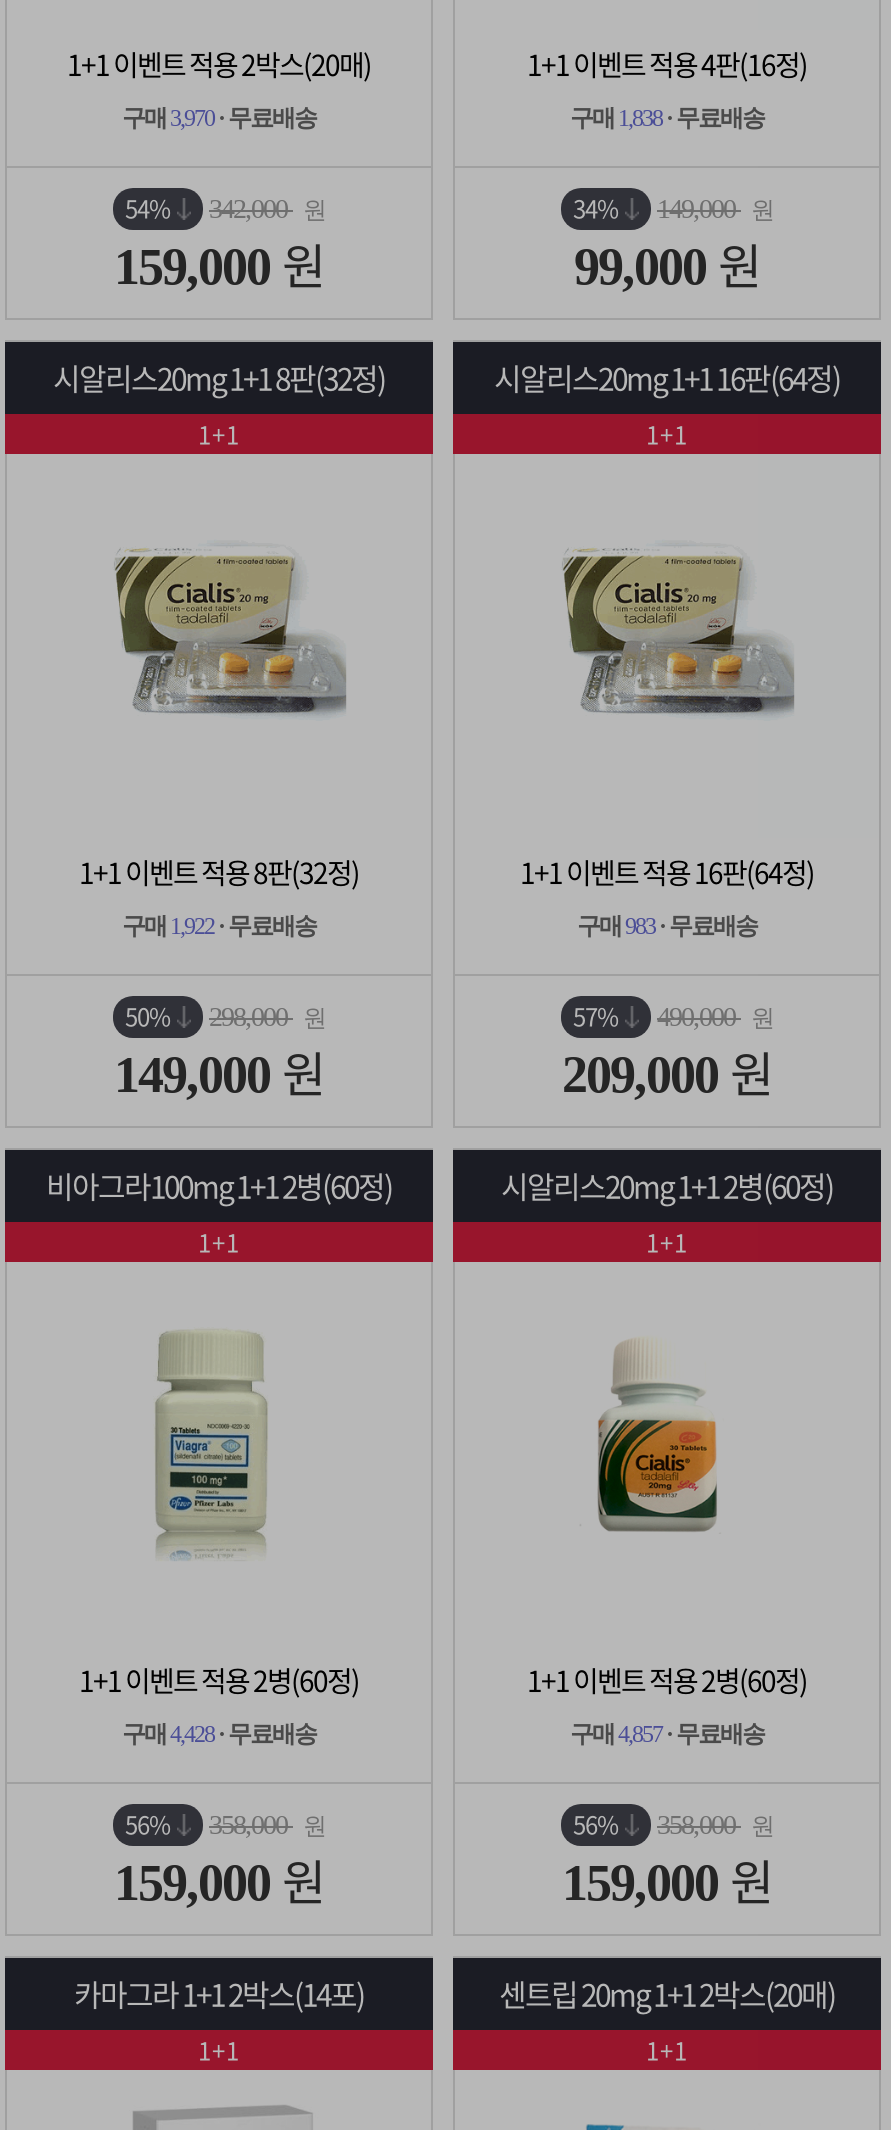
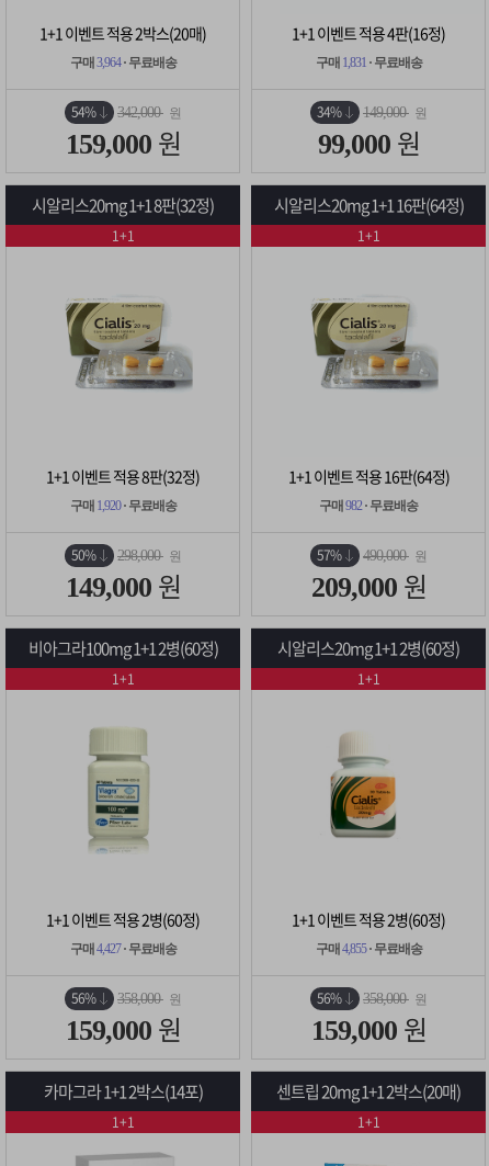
- 구매 3,970 · 무료배송
+ 구매 3,964 · 무료배송

- 구매 1,838 · 무료배송
+ 구매 1,831 · 무료배송

- 구매 1,922 · 무료배송
+ 구매 1,920 · 무료배송

- 구매 983 · 무료배송
+ 구매 982 · 무료배송

- 구매4,428 · 무료배송
+ 구매4,427 · 무료배송

- 구매4,857 · 무료배송
+ 구매4,855 · 무료배송
